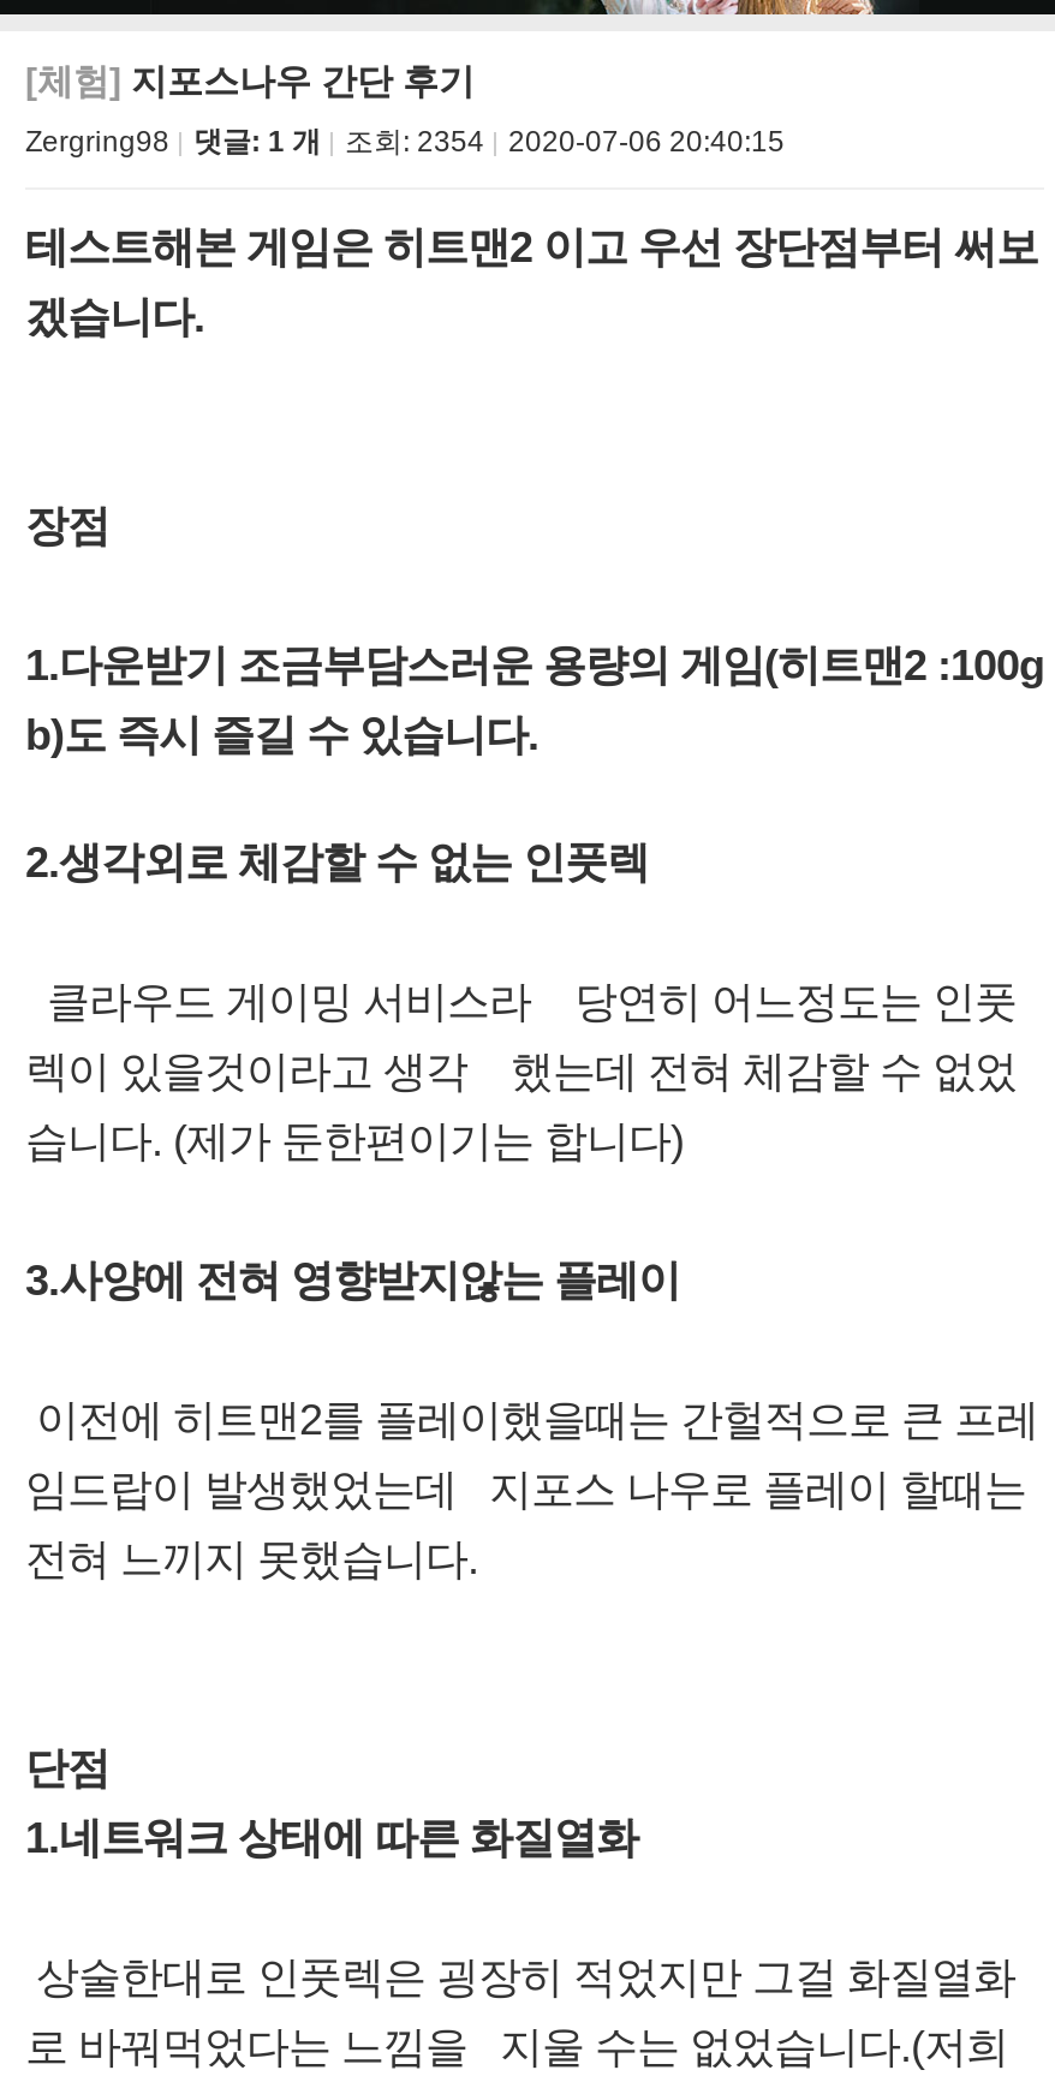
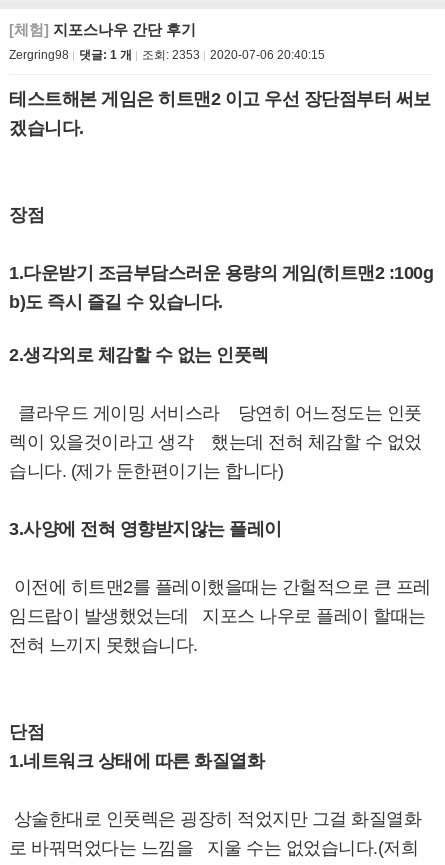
- Zergring98 댓글: 1 개 조회: 2354 2020-07-06 20:40:15
+ Zergring98 댓글: 1 개 조회: 2353 2020-07-06 20:40:15
